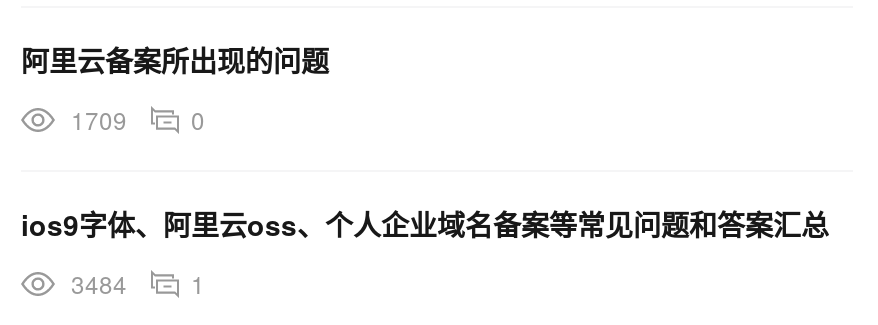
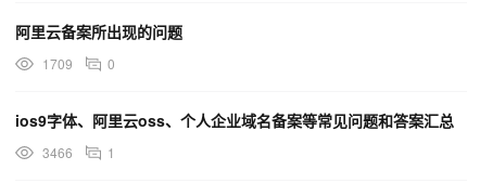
- 3484 1
+ 3466 1
